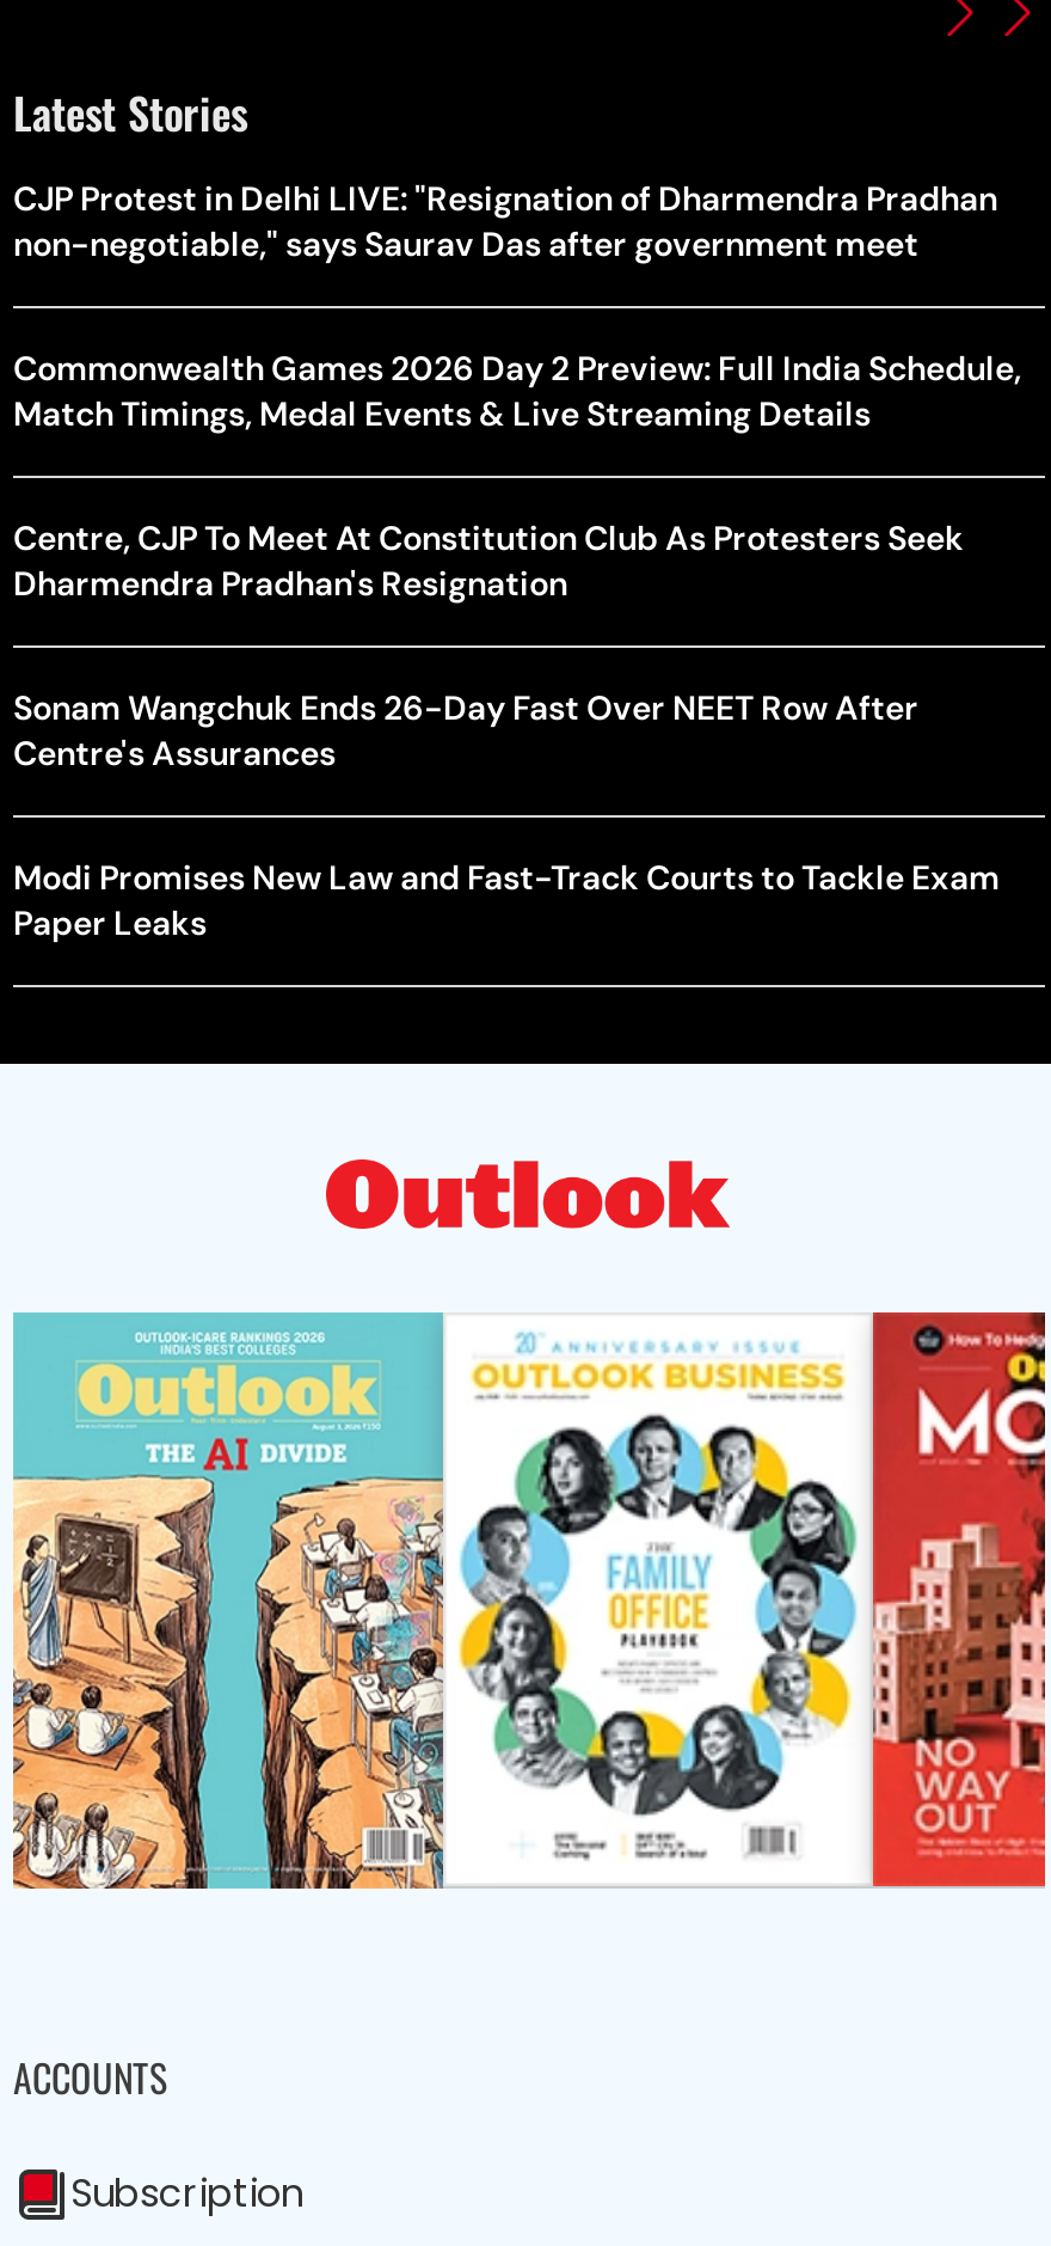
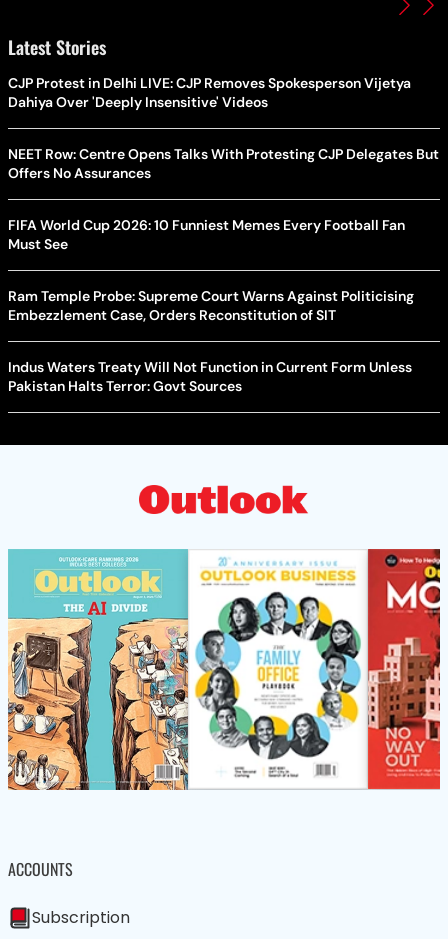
- CJP Protest in Delhi LIVE: "Resignation of Dharmendra Pradhan
- non-negotiable," says Saurav Das after government meet
+ CJP Protest in Delhi LIVE: CJP Removes Spokesperson Vijetya
+ Dahiya Over 'Deeply Insensitive' Videos

- Commonwealth Games 2026 Day 2 Preview: Full India Schedule,
- Match Timings, Medal Events & Live Streaming Details
+ NEET Row: Centre Opens Talks With Protesting CJP Delegates But
+ Offers No Assurances

- Centre, CJP To Meet At Constitution Club As Protesters Seek
- Dharmendra Pradhan's Resignation
+ FIFA World Cup 2026: 10 Funniest Memes Every Football Fan
+ Must See

- Sonam Wangchuk Ends 26-Day Fast Over NEET Row After
- Centre's Assurances
+ Ram Temple Probe: Supreme Court Warns Against Politicising
+ Embezzlement Case, Orders Reconstitution of SIT

- Modi Promises New Law and Fast-Track Courts to Tackle Exam
- Paper Leaks
+ Indus Waters Treaty Will Not Function in Current Form Unless
+ Pakistan Halts Terror: Govt Sources
